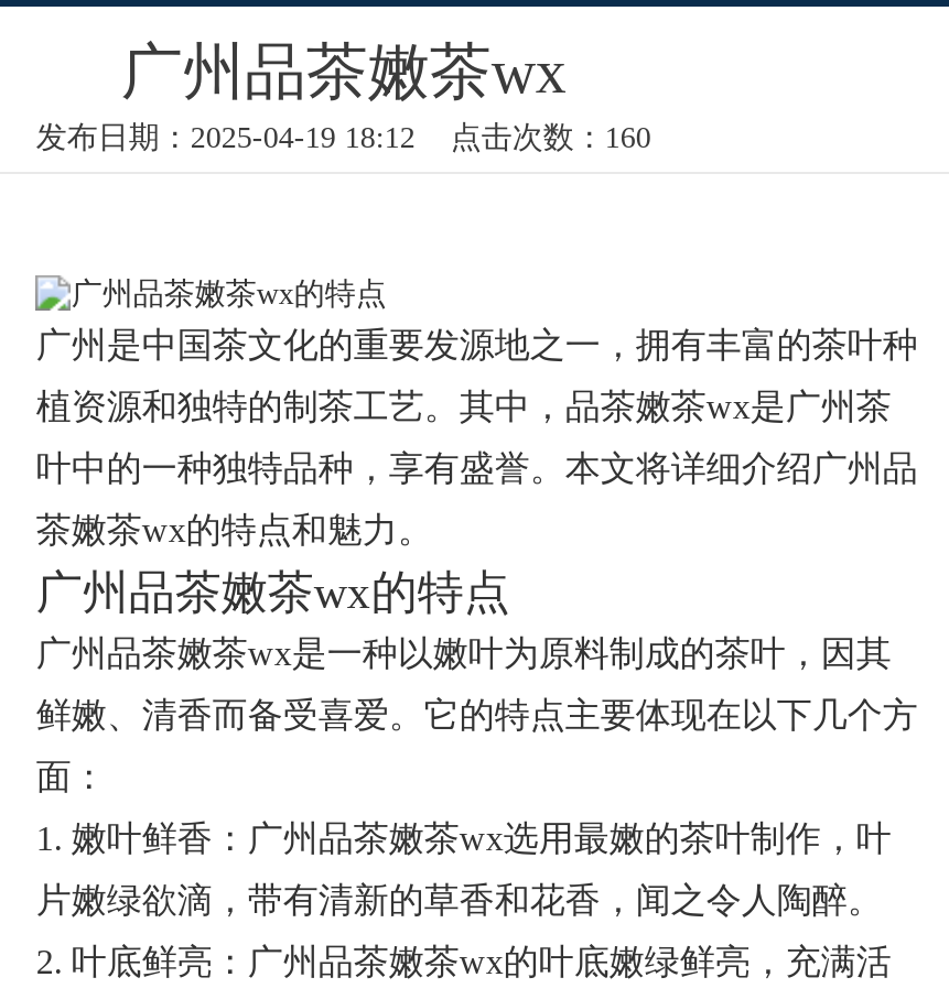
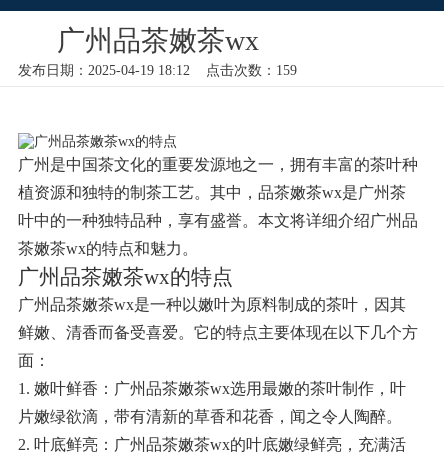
- 发布日期：2025-04-19 18:12 点击次数：160
+ 发布日期：2025-04-19 18:12 点击次数：159
